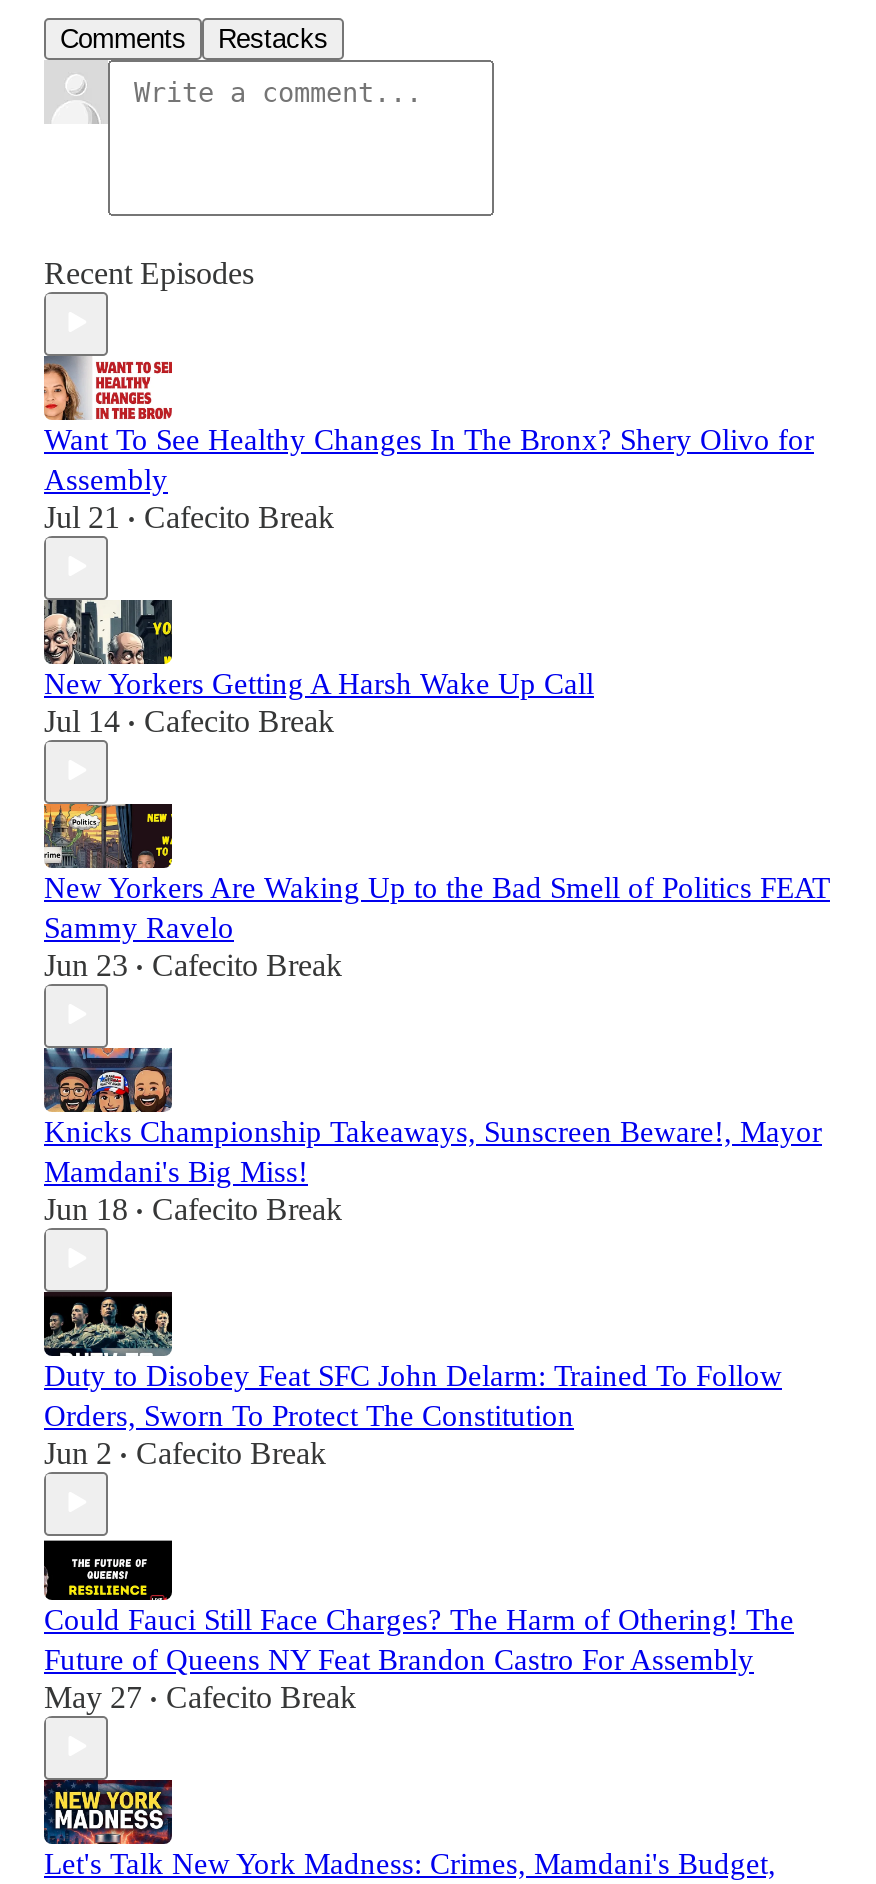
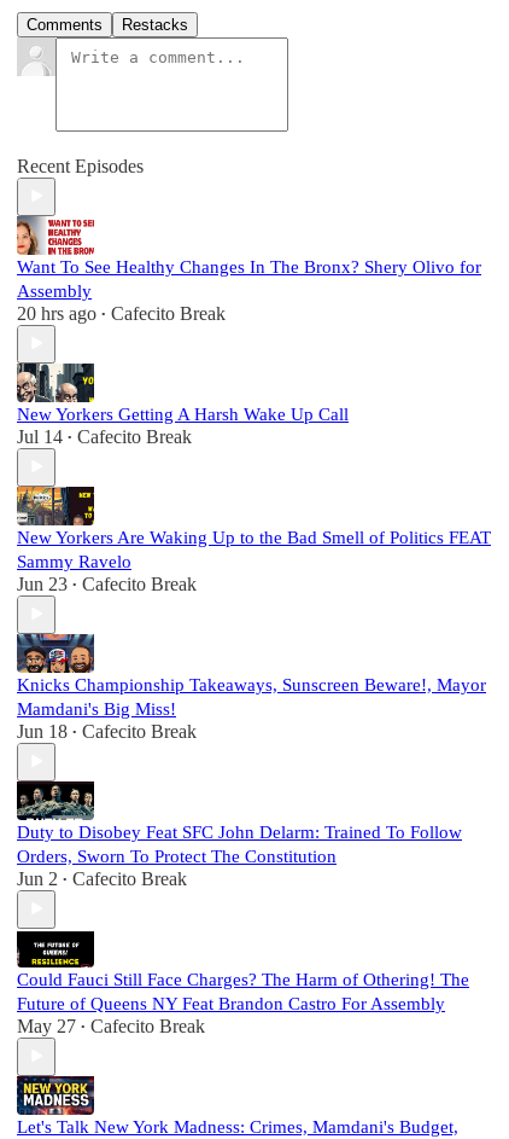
- Jul 21 • Cafecito Break
+ 20 hrs ago • Cafecito Break
